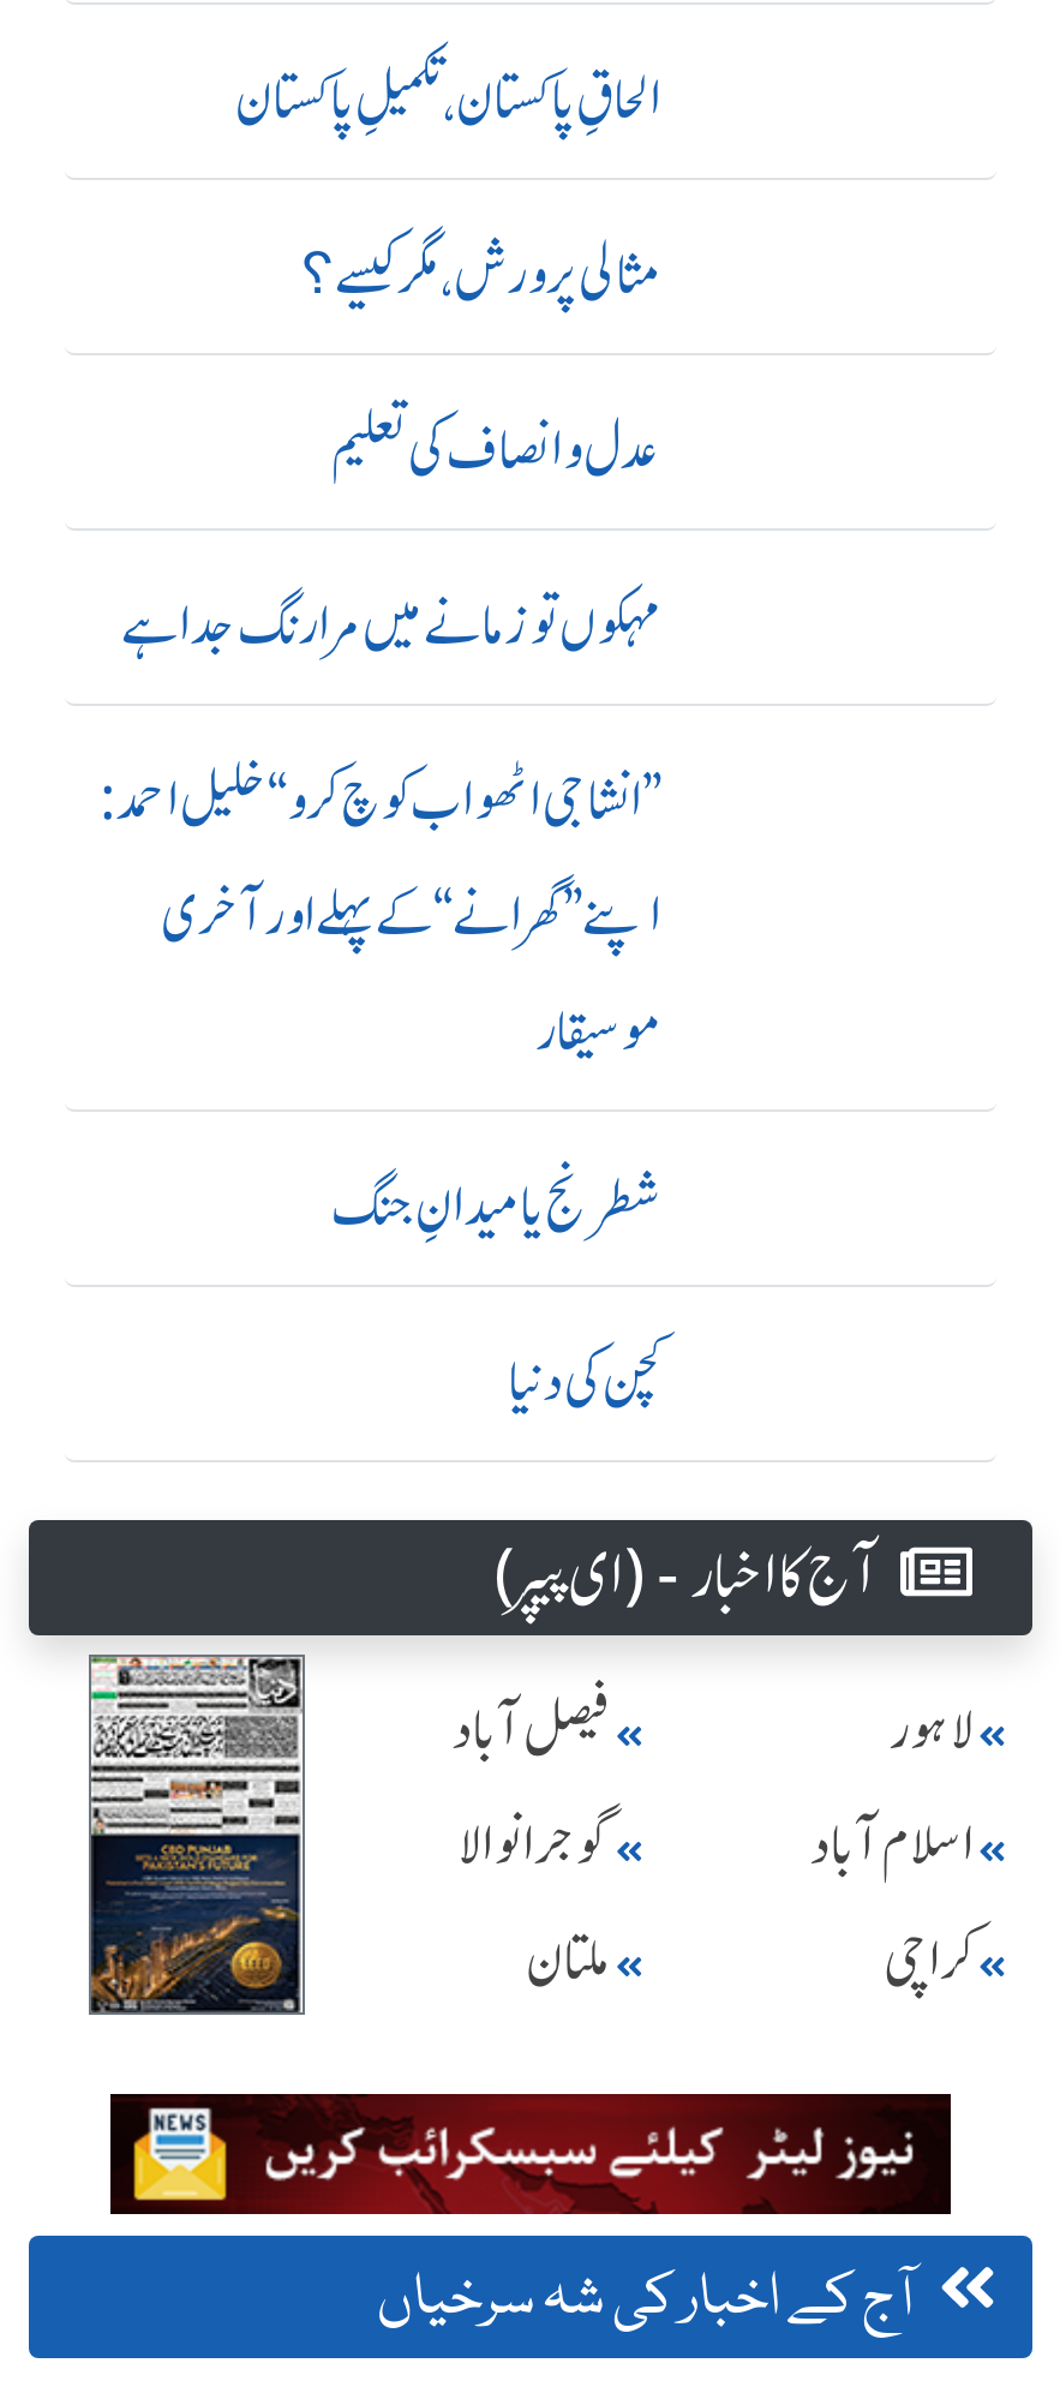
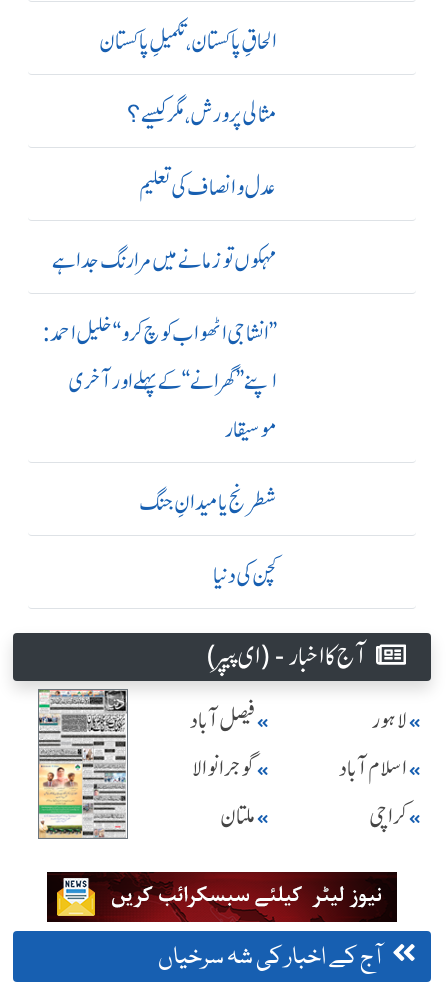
- [image]
+ [image]
